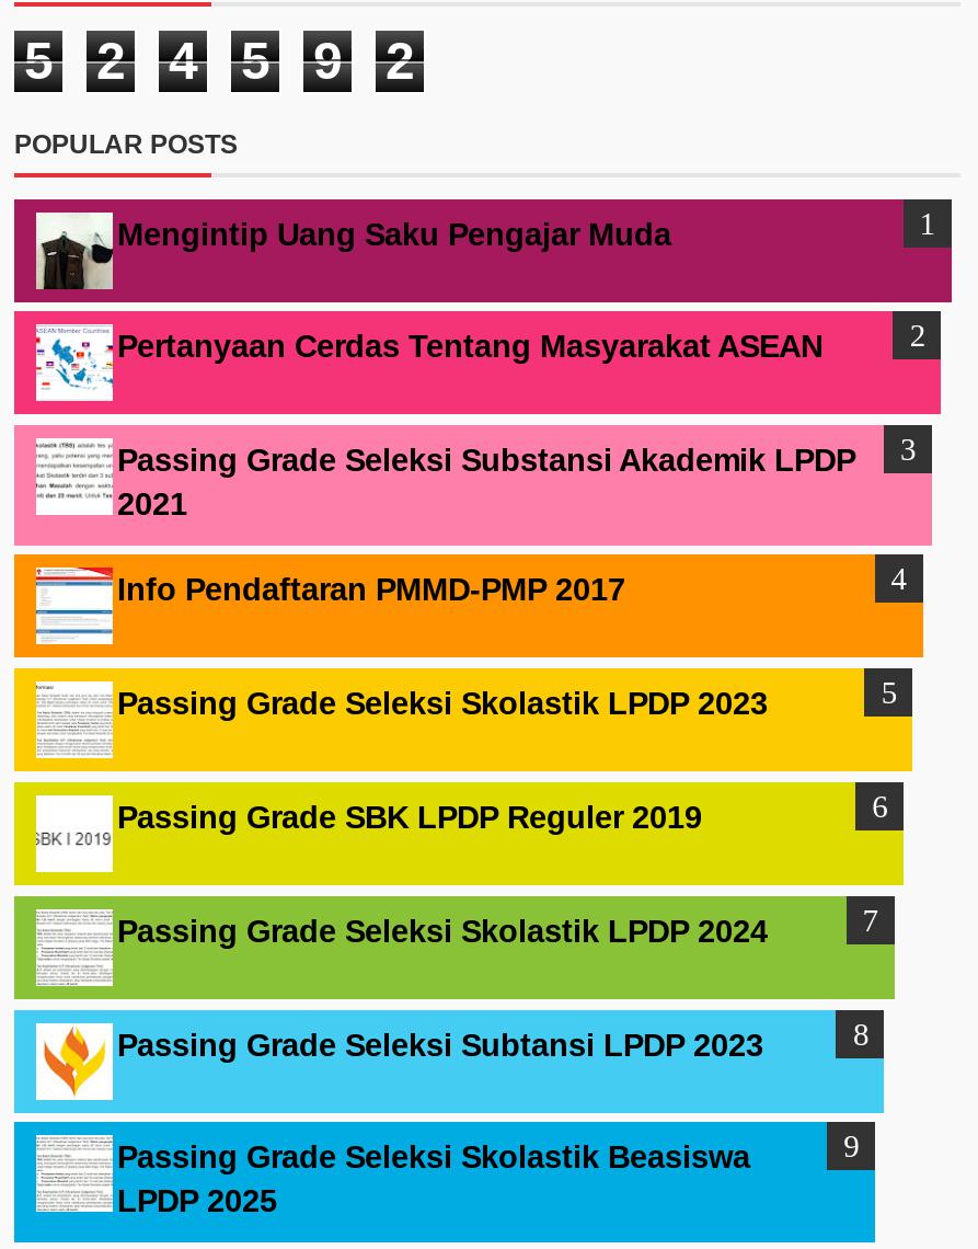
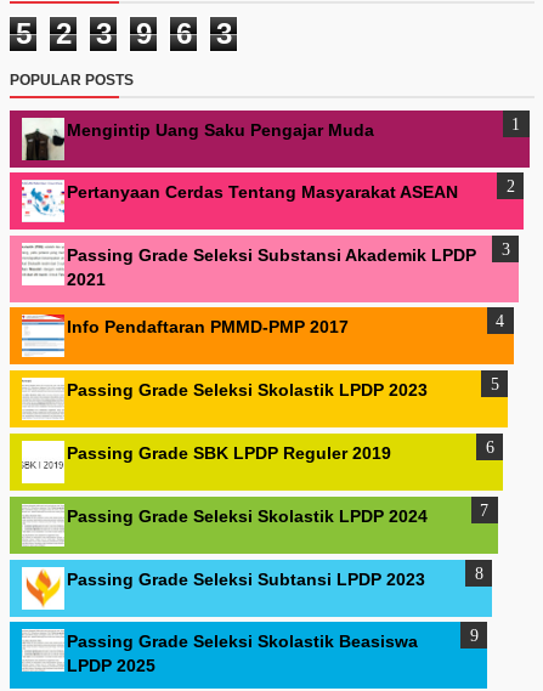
- 4
- 5
+ 3

- 2
+ 6
+ 3
